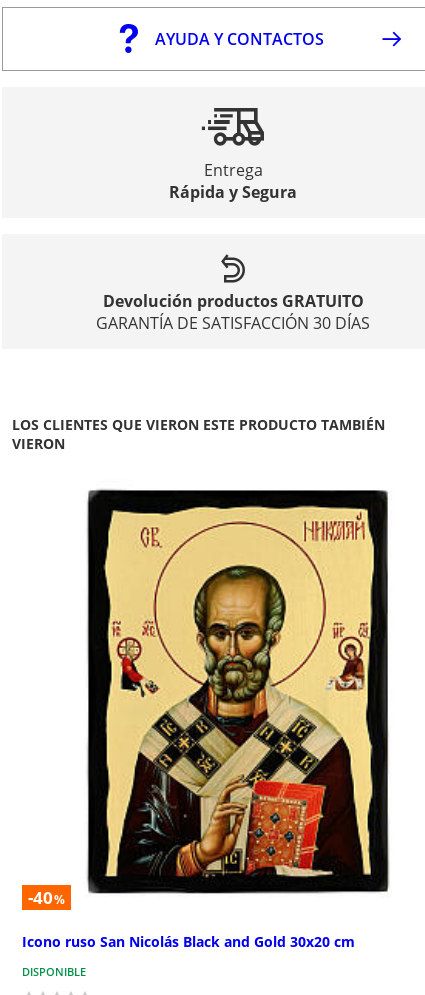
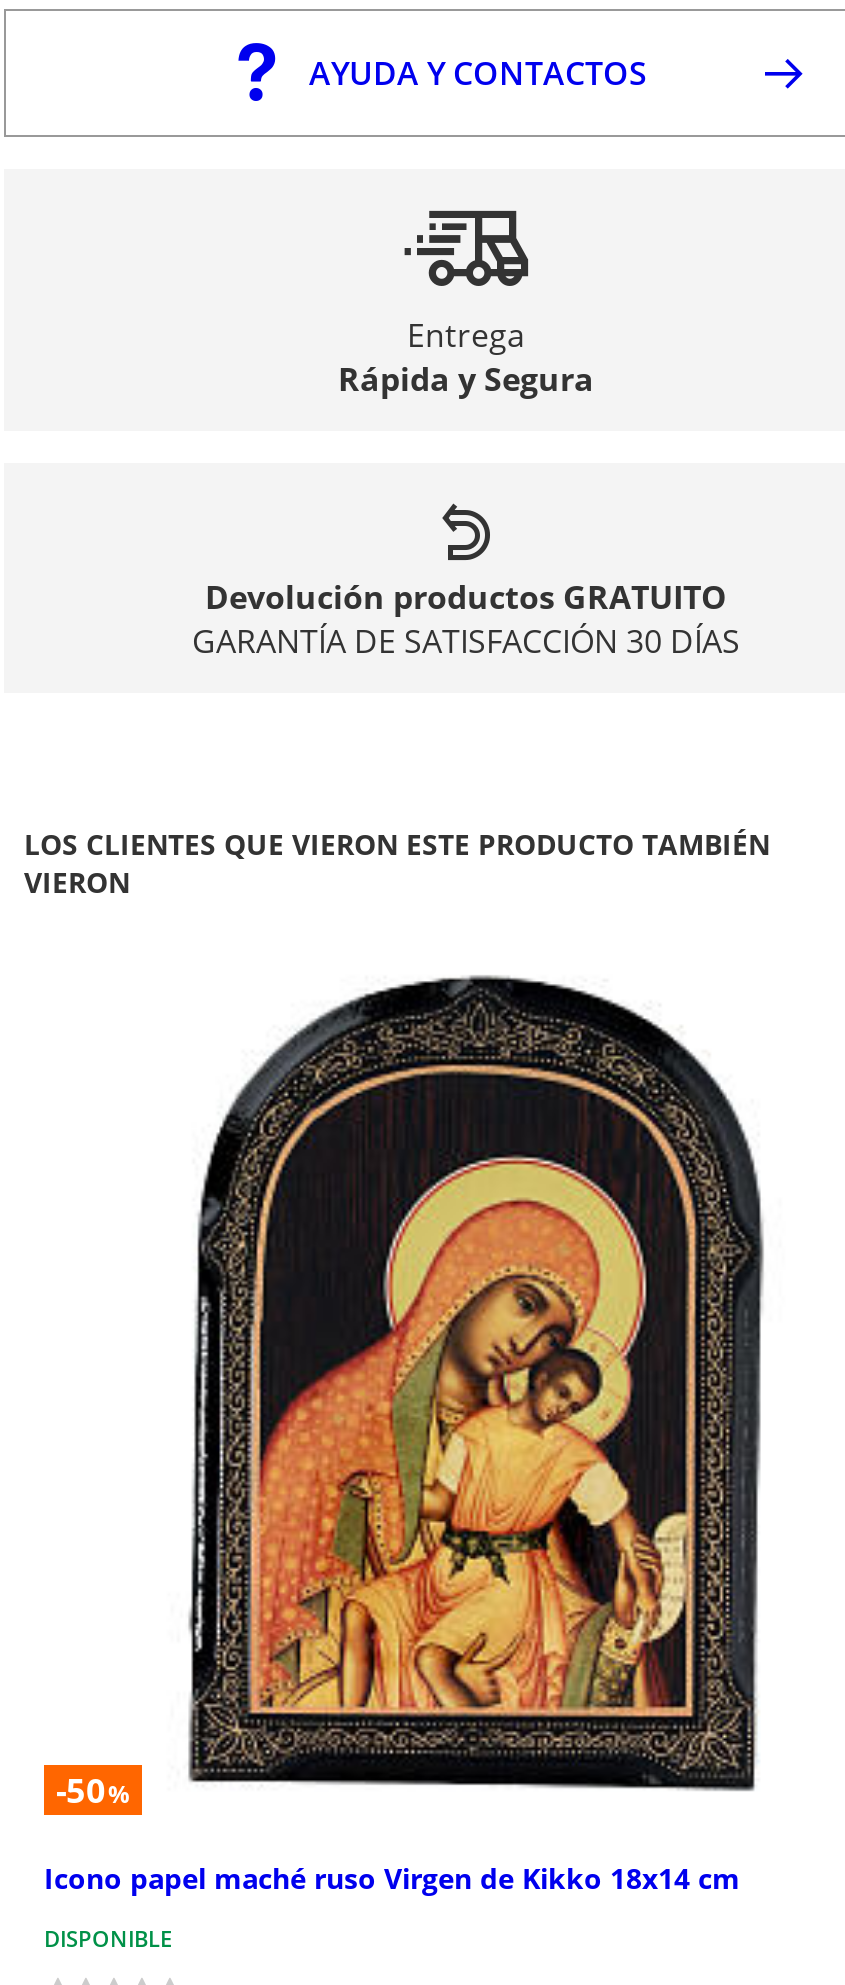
- [image]
- -40%
+ [image]
+ -50%

- Icono ruso San Nicolás Black and Gold 30x20 cm
+ Icono papel maché ruso Virgen de Kikko 18x14 cm
